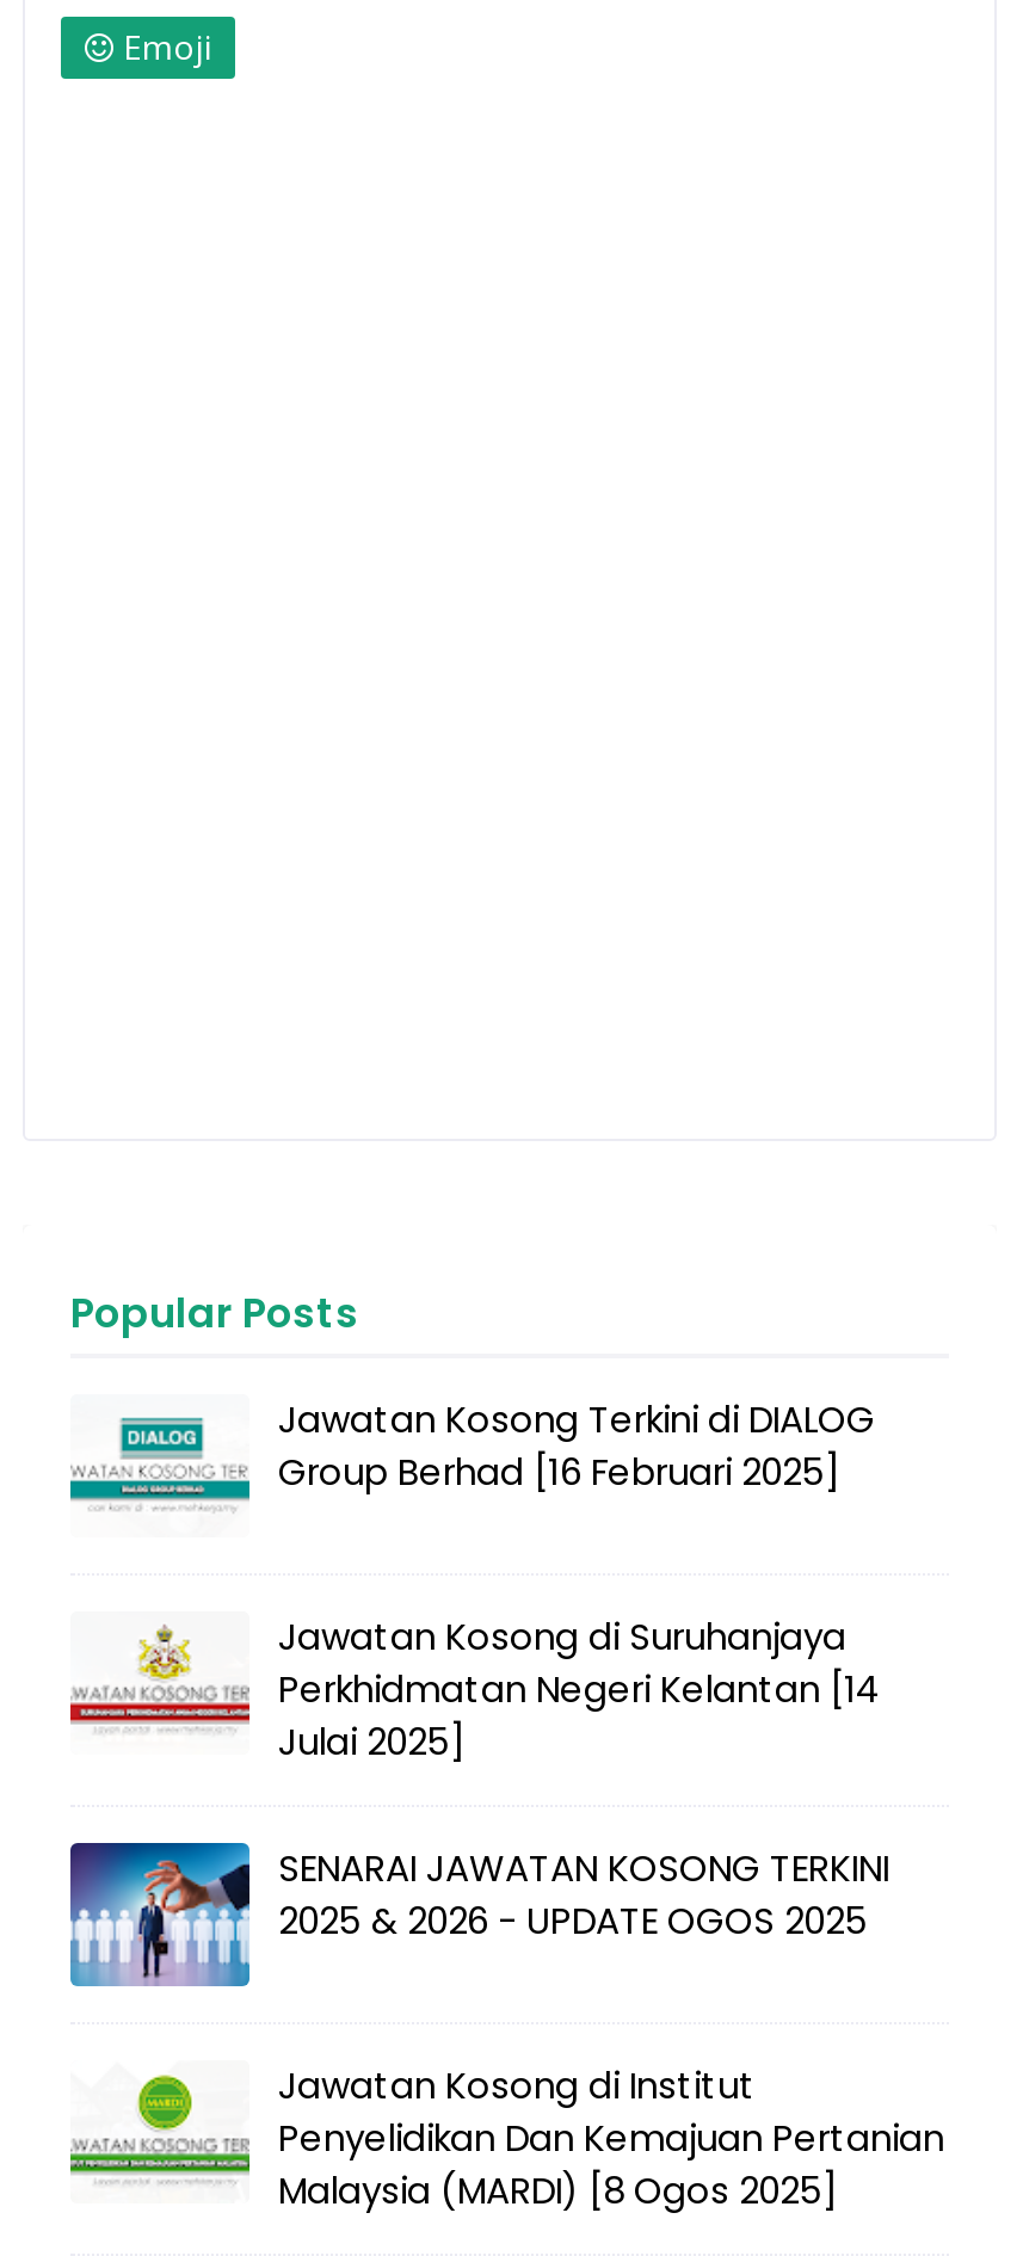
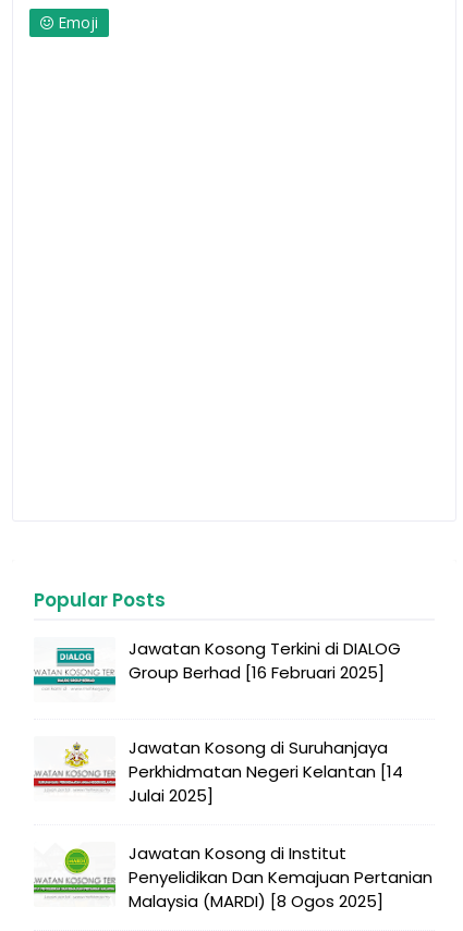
- [image]
- SENARAI JAWATAN KOSONG TERKINI
- 2025 & 2026 - UPDATE OGOS 2025
